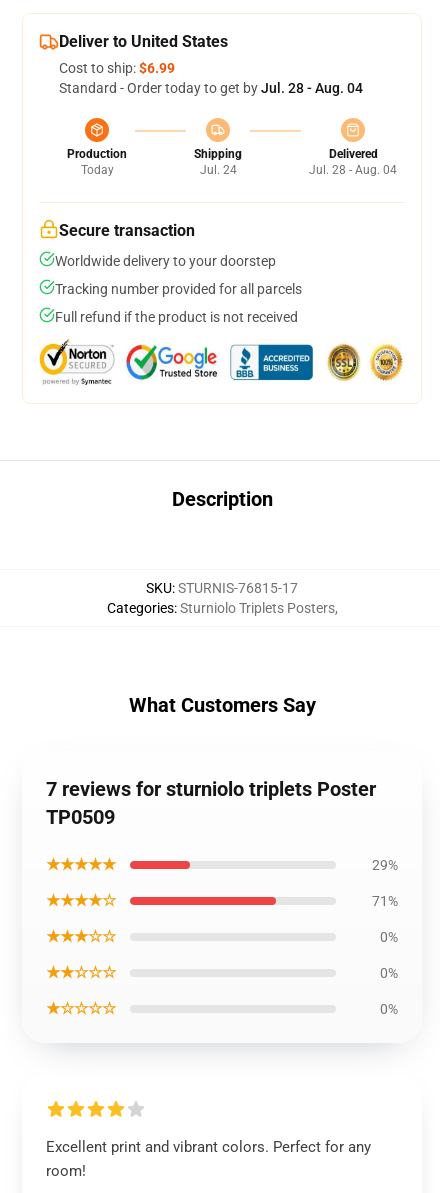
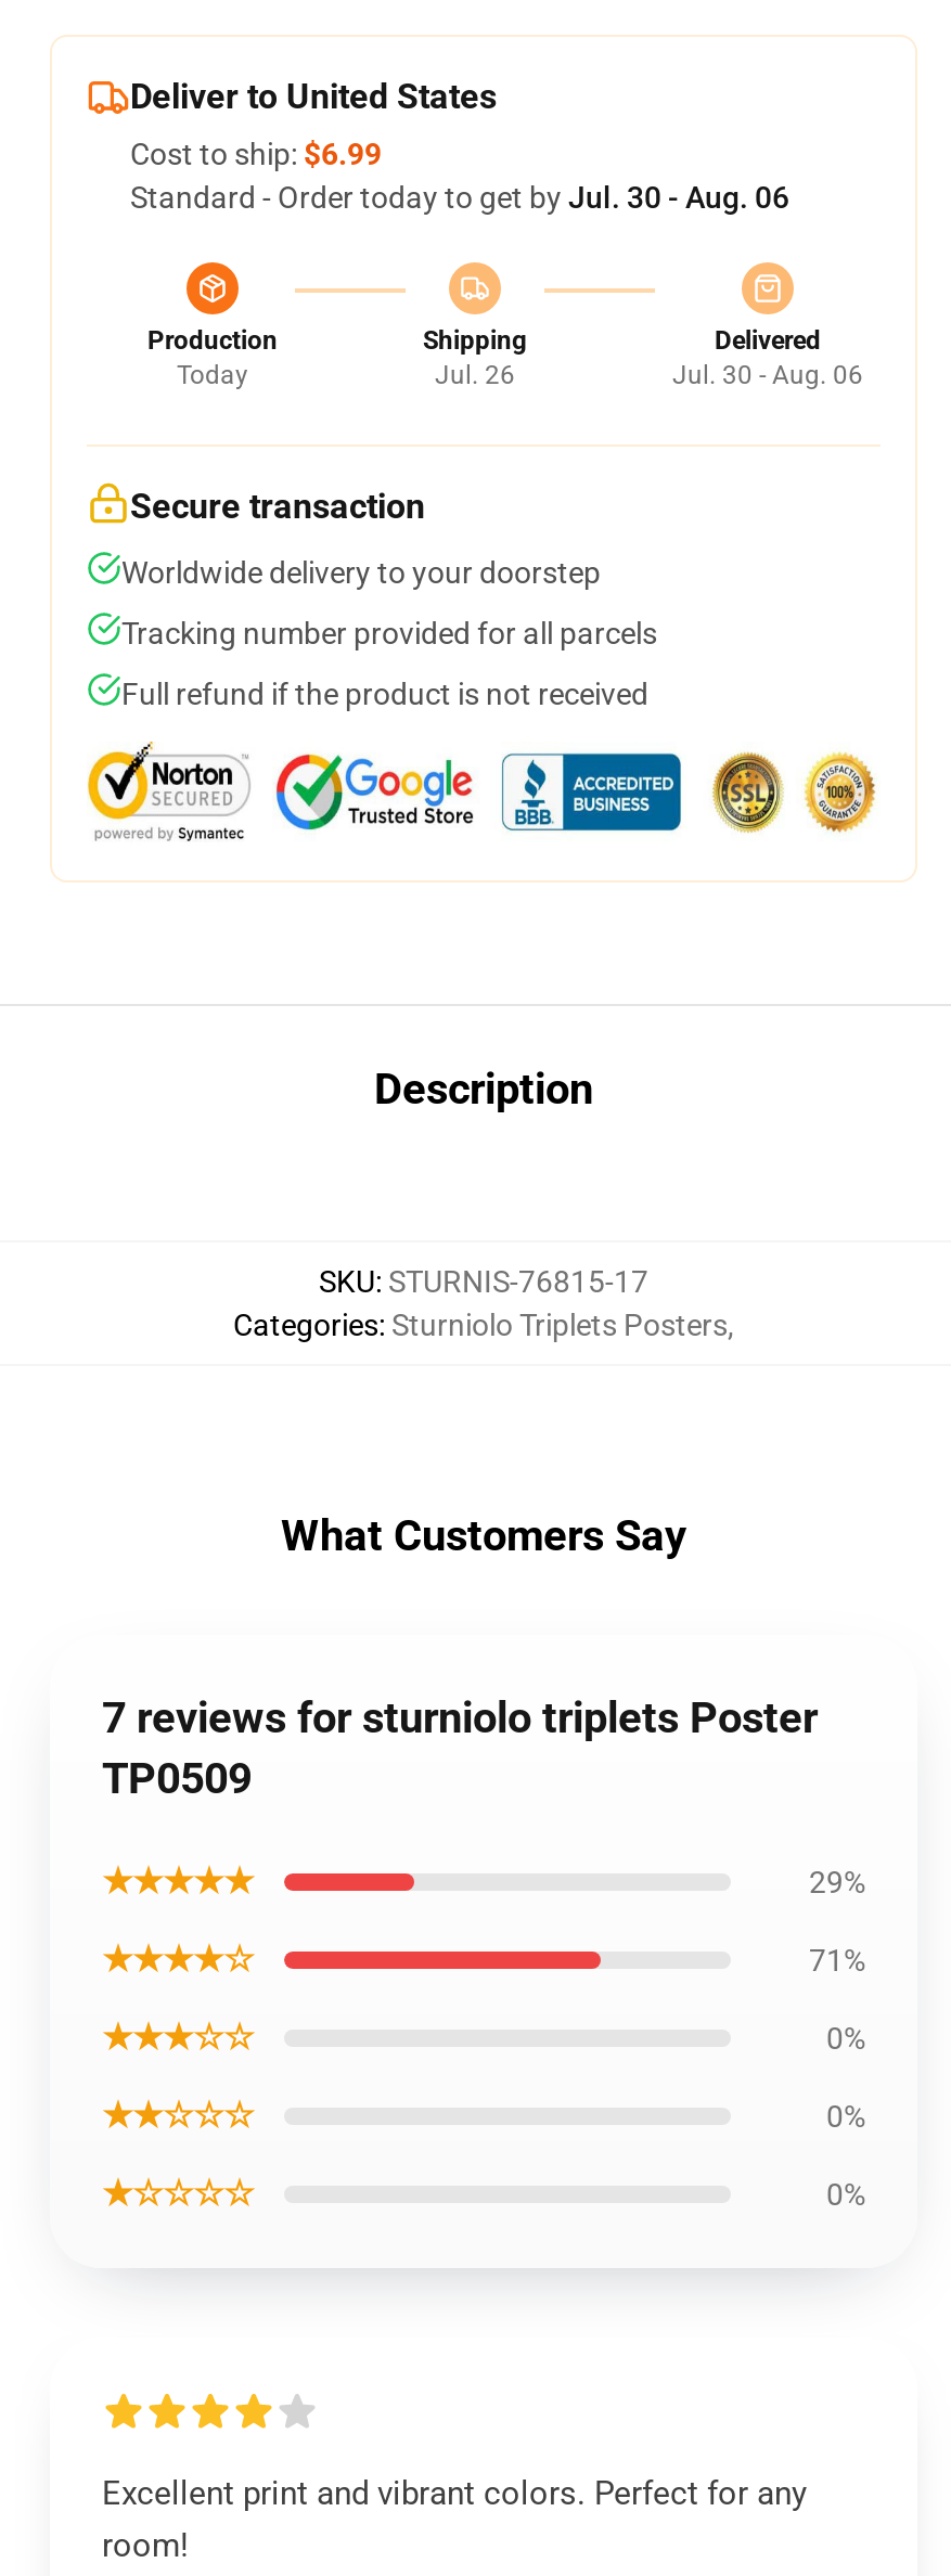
- Standard - Order today to get by Jul. 28 - Aug. 04
+ Standard - Order today to get by Jul. 30 - Aug. 06

- Jul. 24
+ Jul. 26

- Jul. 28 - Aug. 04
+ Jul. 30 - Aug. 06
